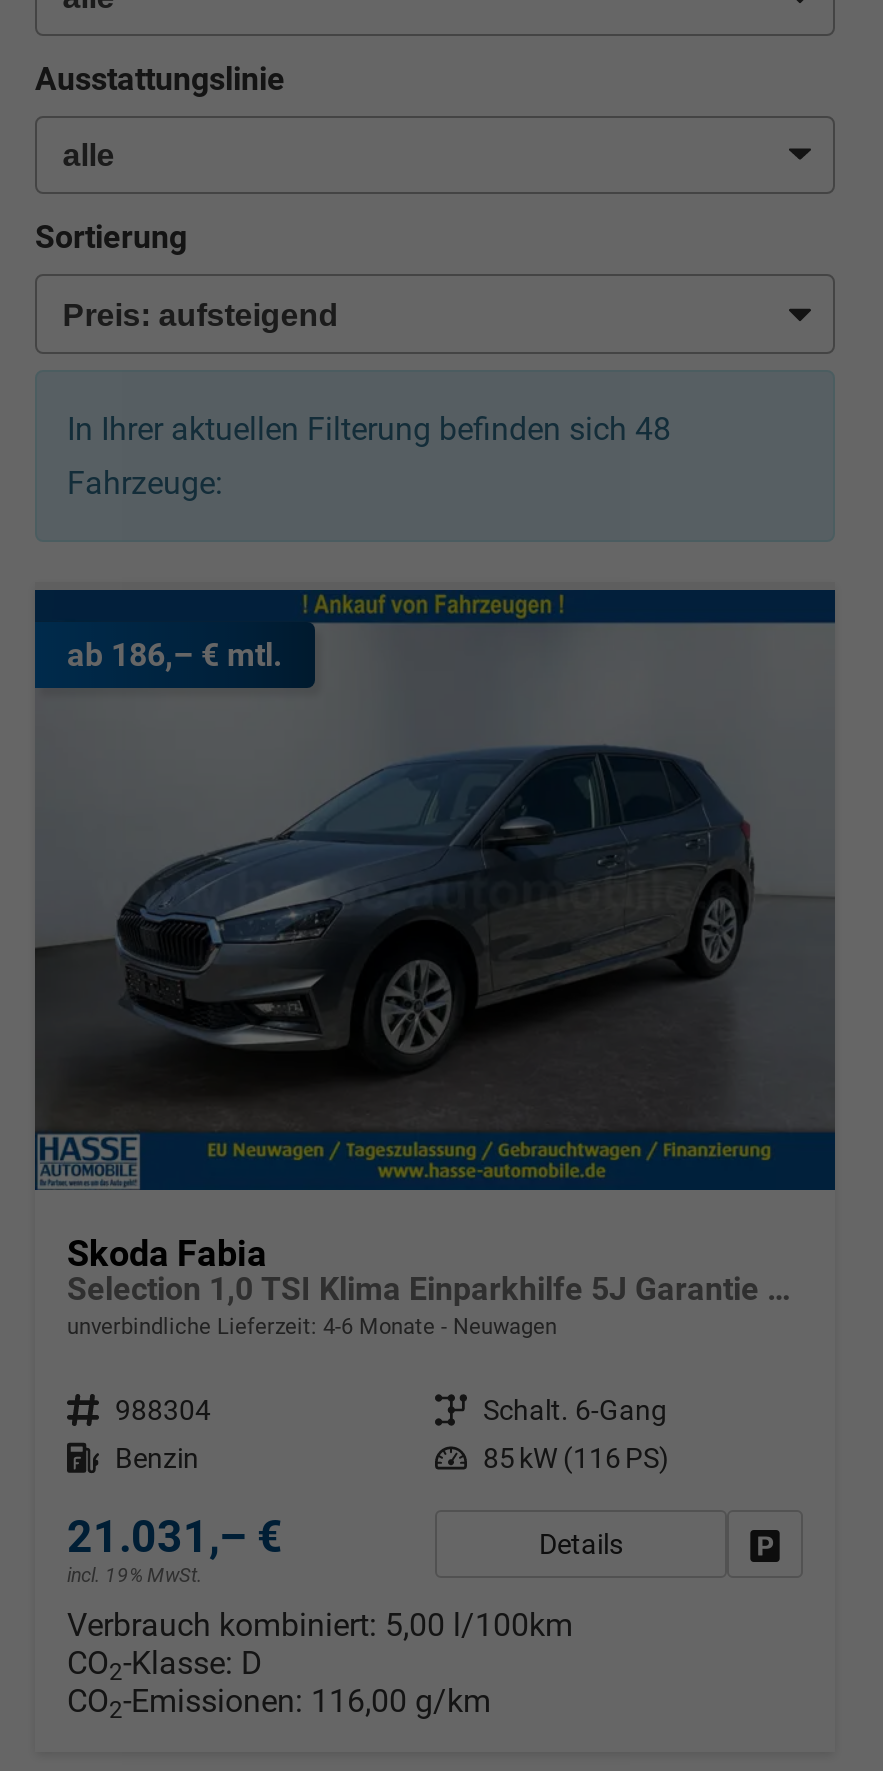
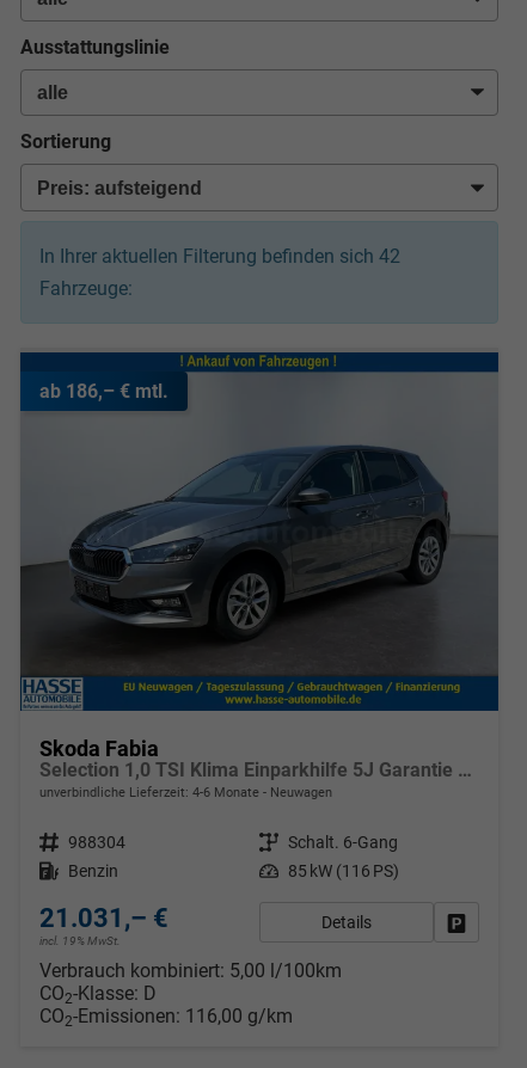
- In Ihrer aktuellen Filterung befinden sich 48
+ In Ihrer aktuellen Filterung befinden sich 42
